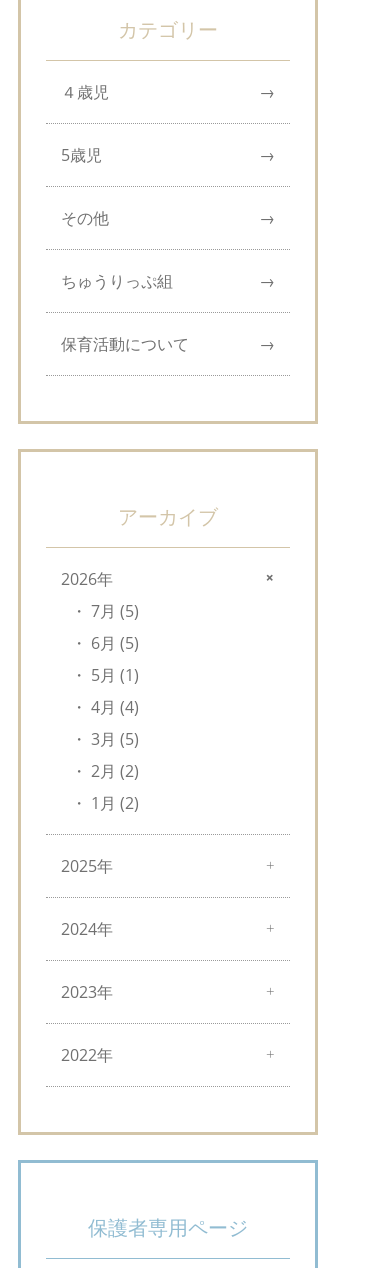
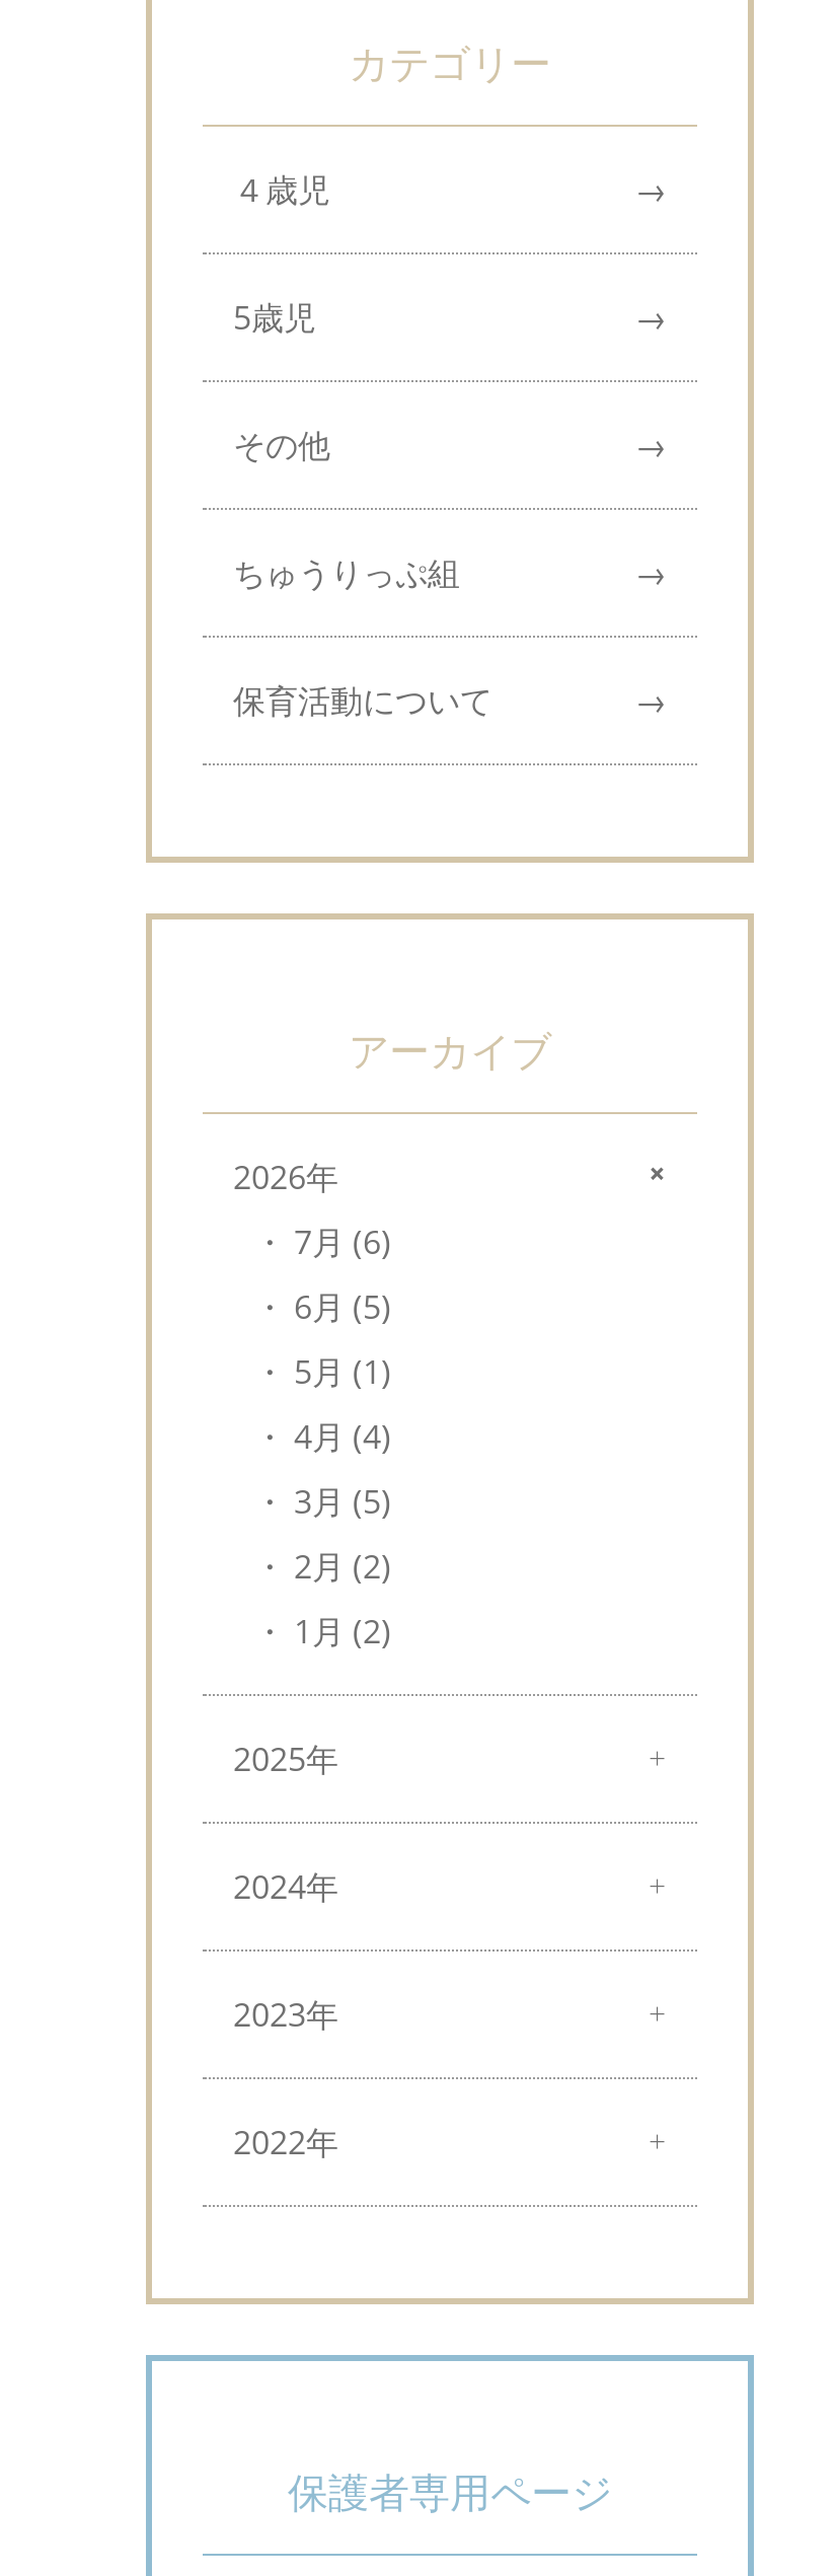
- 7月 (5)
+ 7月 (6)
